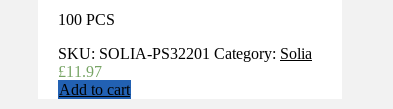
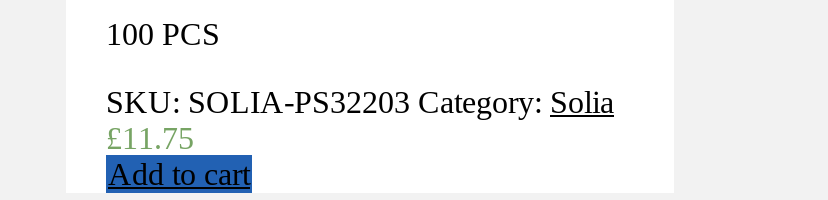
- SKU: SOLIA-PS32201 Category: Solia
+ SKU: SOLIA-PS32203 Category: Solia

- £11.97
+ £11.75
